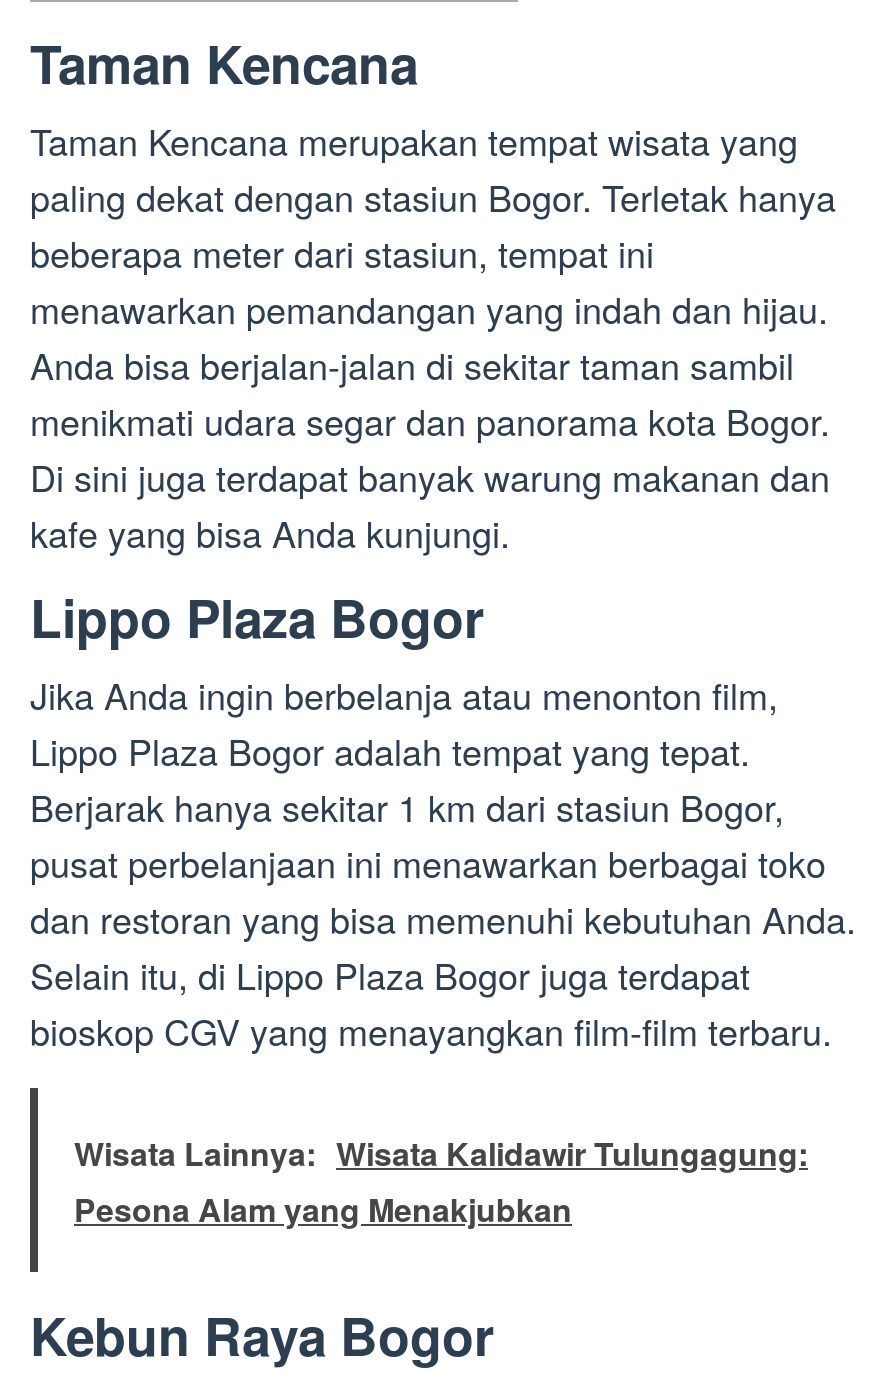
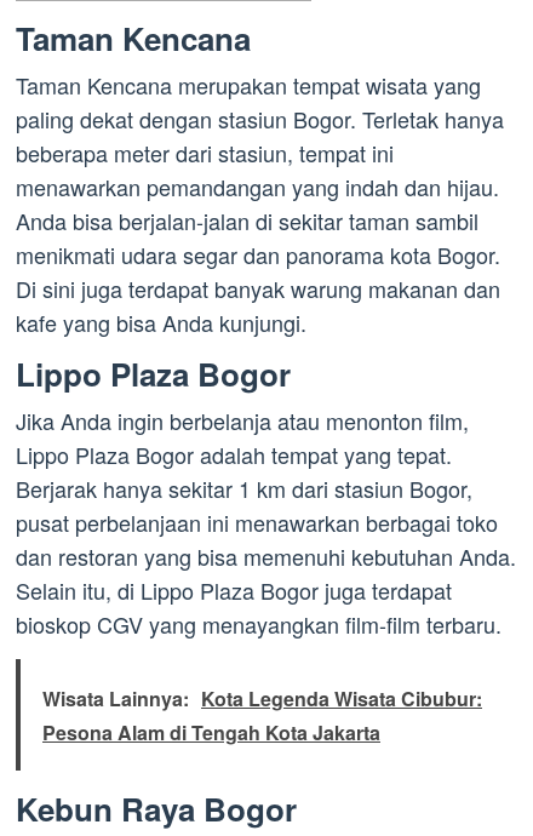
- Wisata Lainnya: Wisata Kalidawir Tulungagung:
- Pesona Alam yang Menakjubkan
+ Wisata Lainnya: Kota Legenda Wisata Cibubur:
+ Pesona Alam di Tengah Kota Jakarta
